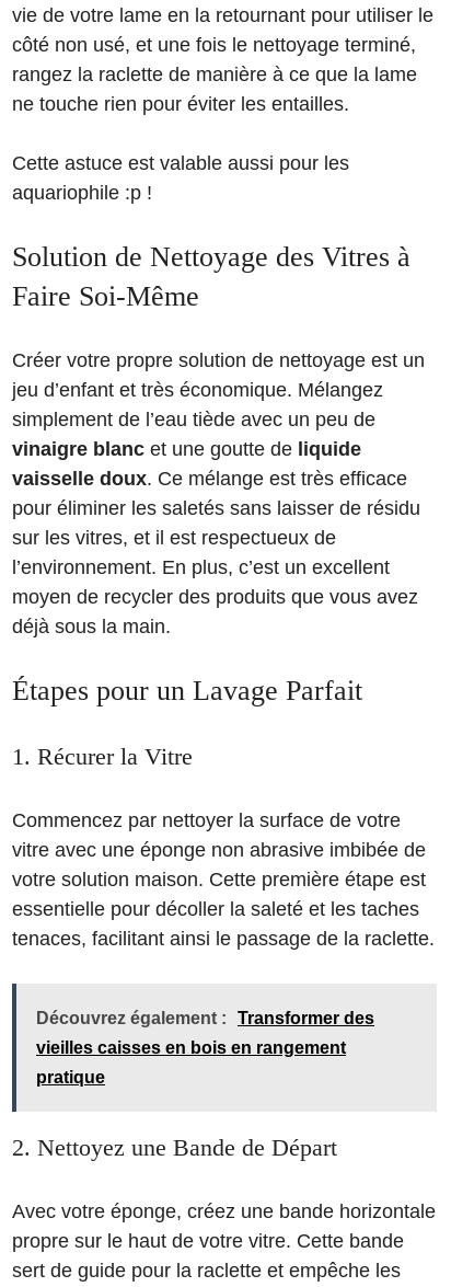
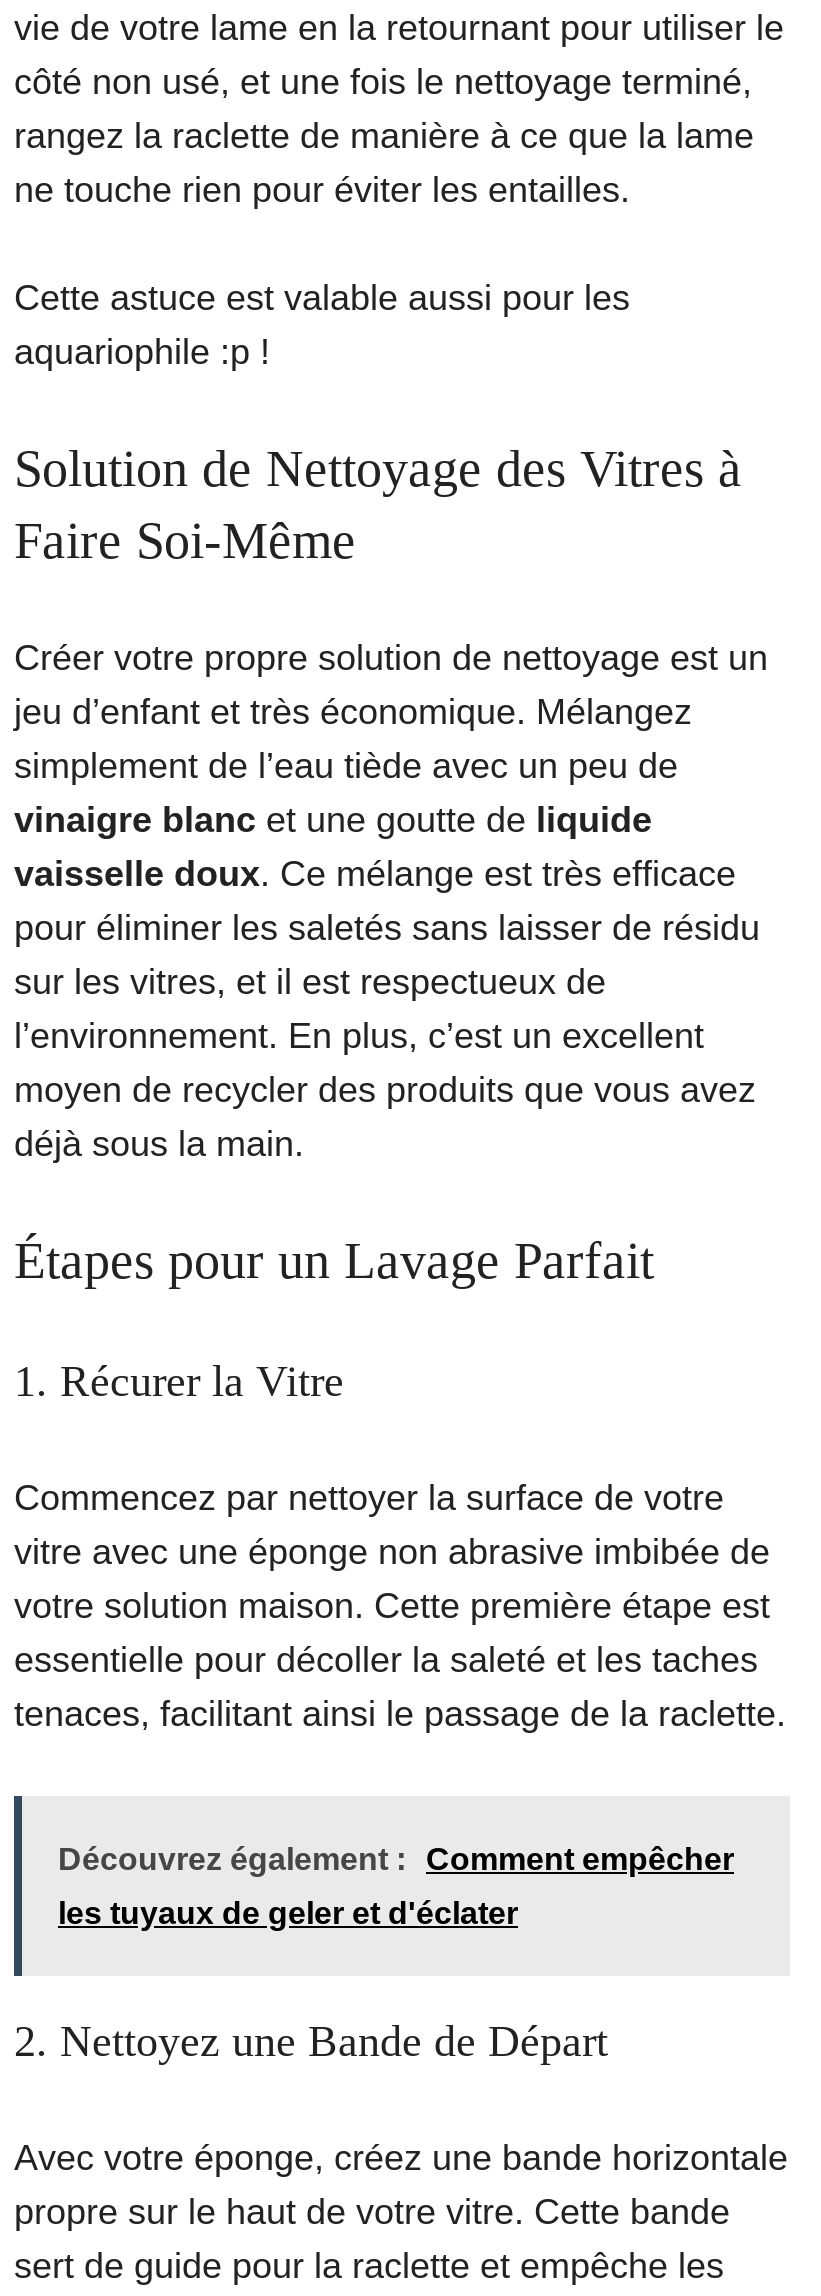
- Découvrez également : Transformer des
- vieilles caisses en bois en rangement
- pratique
+ Découvrez également : Comment empêcher
+ les tuyaux de geler et d'éclater
